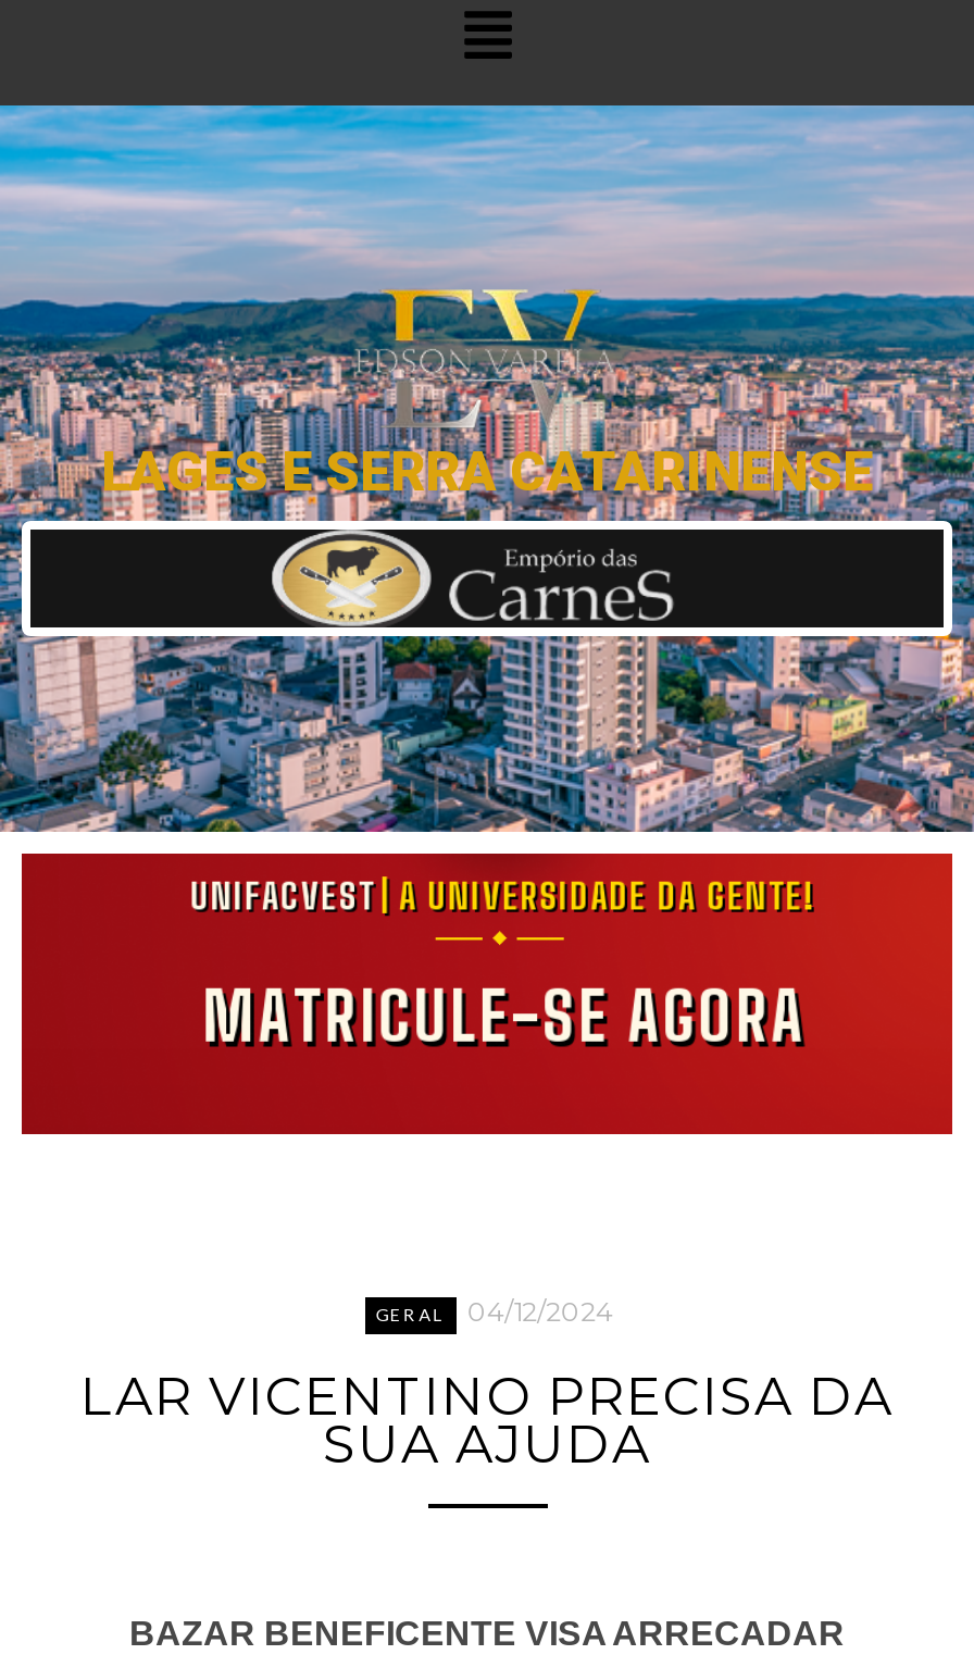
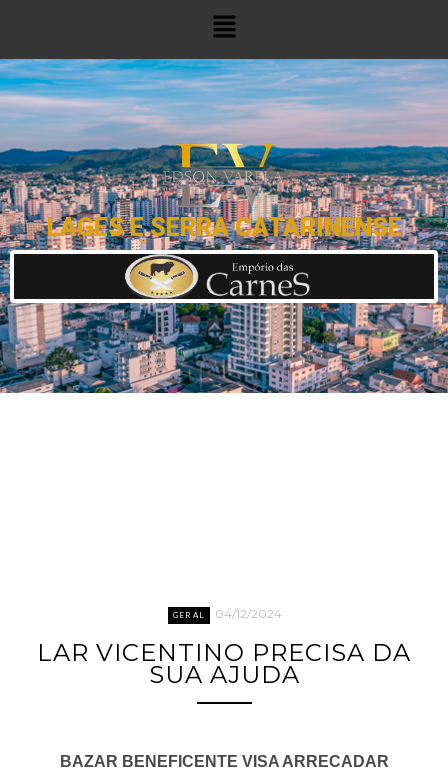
- [image]
